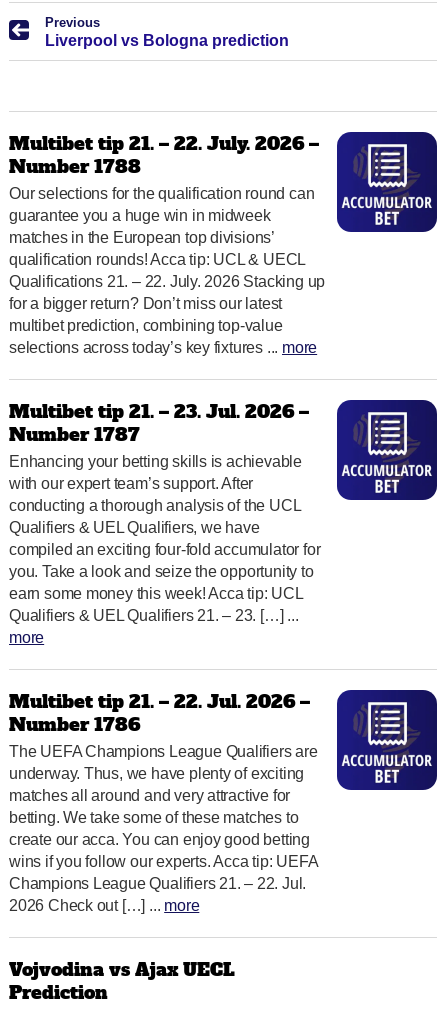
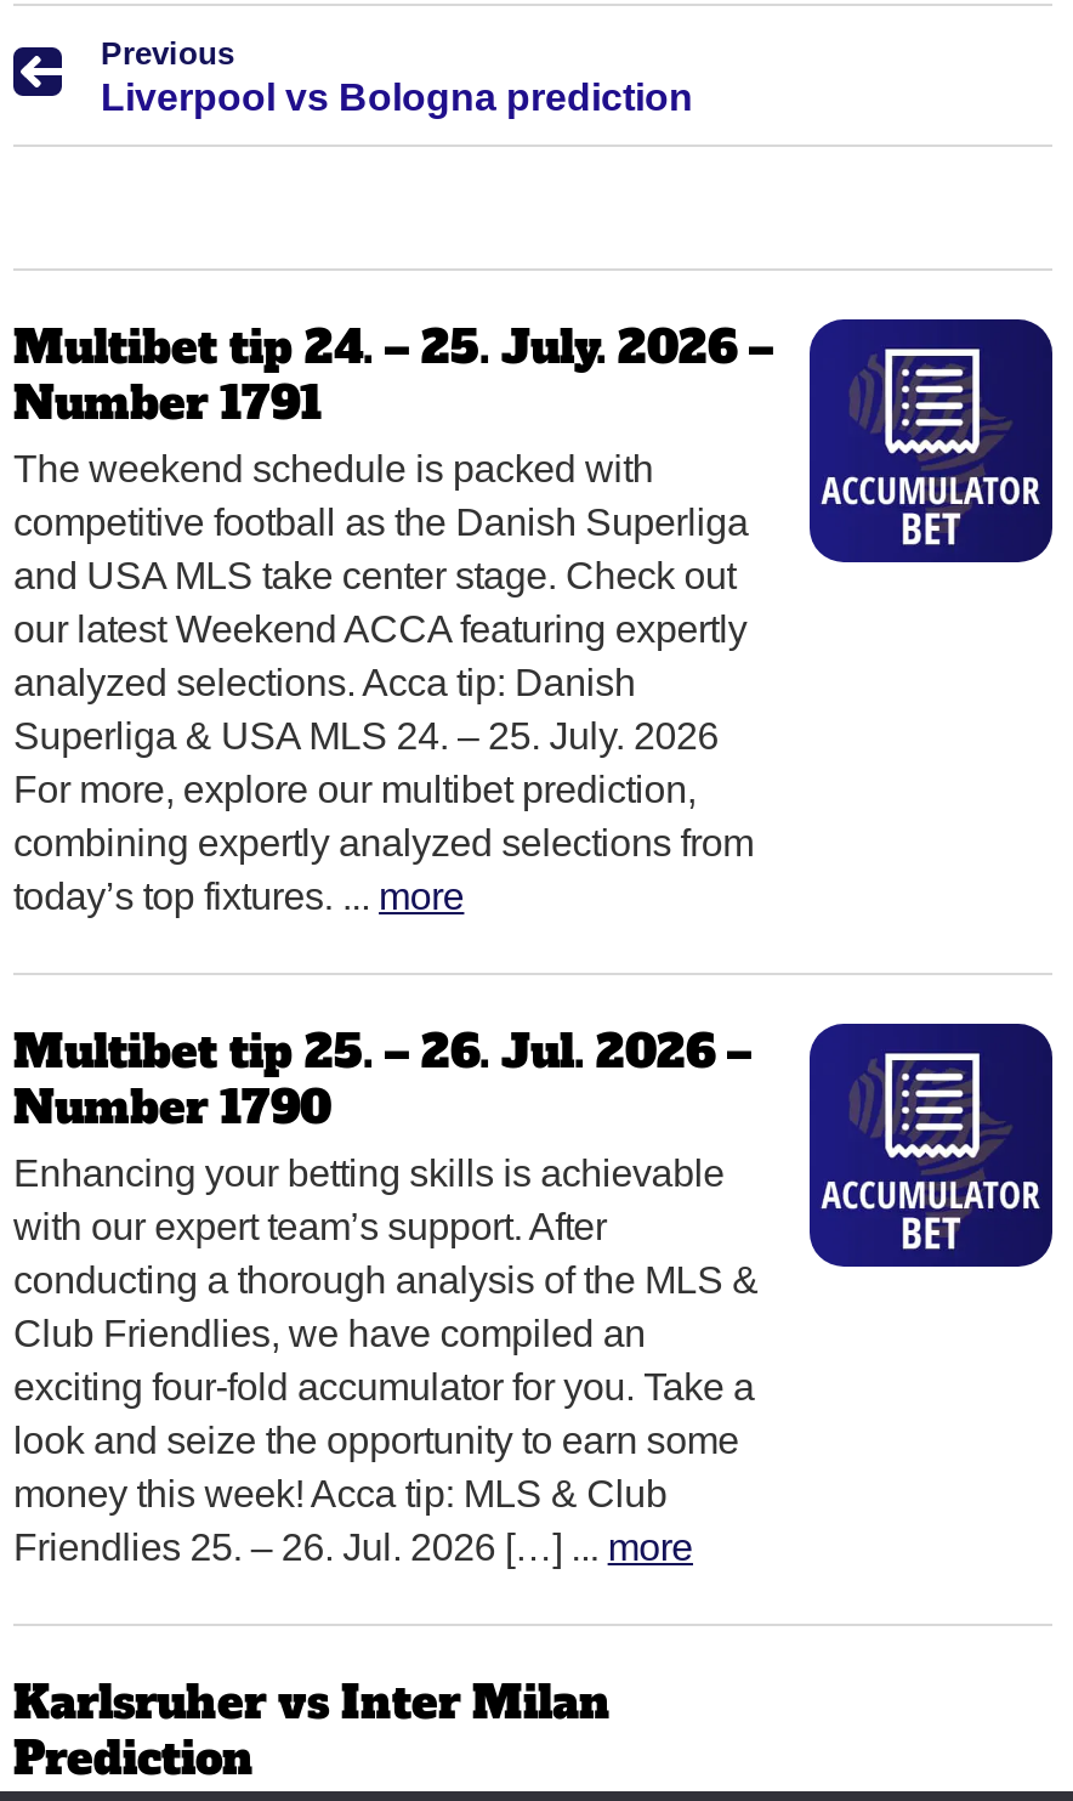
- Multibet tip 21. – 22. July. 2026 –
- Number 1788
- Our selections for the qualification round can
- guarantee you a huge win in midweek
- matches in the European top divisions’
- qualification rounds! Acca tip: UCL & UECL
- Qualifications 21. – 22. July. 2026 Stacking up
- for a bigger return? Don’t miss our latest
- multibet prediction, combining top-value
- selections across today’s key fixtures ... more
+ Multibet tip 24. – 25. July. 2026 –
+ Number 1791
+ The weekend schedule is packed with
+ competitive football as the Danish Superliga
+ and USA MLS take center stage. Check out
+ our latest Weekend ACCA featuring expertly
+ analyzed selections. Acca tip: Danish
+ Superliga & USA MLS 24. – 25. July. 2026
+ For more, explore our multibet prediction,
+ combining expertly analyzed selections from
+ today’s top fixtures. ... more

- Multibet tip 21. – 23. Jul. 2026 –
- Number 1787
+ Multibet tip 25. – 26. Jul. 2026 –
+ Number 1790

moved down: [image]

moved down: Enhancing your betting skills is achievable | with our expert team’s support. After

- conducting a thorough analysis of the UCL
- Qualifiers & UEL Qualifiers, we have
- compiled an exciting four-fold accumulator for
- you. Take a look and seize the opportunity to
- earn some money this week! Acca tip: UCL
- Qualifiers & UEL Qualifiers 21. – 23. […] ...
- more
- Multibet tip 21. – 22. Jul. 2026 –
- Number 1786
- The UEFA Champions League Qualifiers are
- underway. Thus, we have plenty of exciting
- matches all around and very attractive for
- betting. We take some of these matches to
- create our acca. You can enjoy good betting
- wins if you follow our experts. Acca tip: UEFA
- Champions League Qualifiers 21. – 22. Jul.
- 2026 Check out […] ... more
- Vojvodina vs Ajax UECL
+ conducting a thorough analysis of the MLS &
+ Club Friendlies, we have compiled an
+ exciting four-fold accumulator for you. Take a
+ look and seize the opportunity to earn some
+ money this week! Acca tip: MLS & Club
+ Friendlies 25. – 26. Jul. 2026 […] ... more
+ Karlsruher vs Inter Milan
